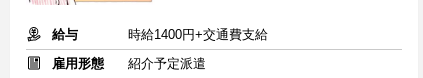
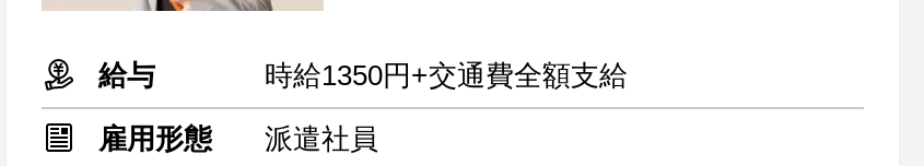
- 時給1400円+交通費支給
+ 時給1350円+交通費全額支給

- 紹介予定派遣
+ 派遣社員
